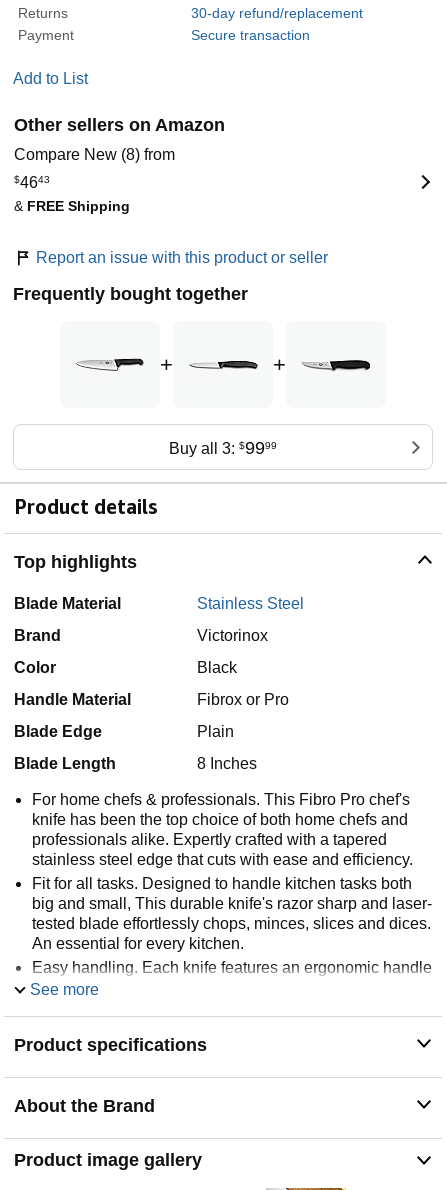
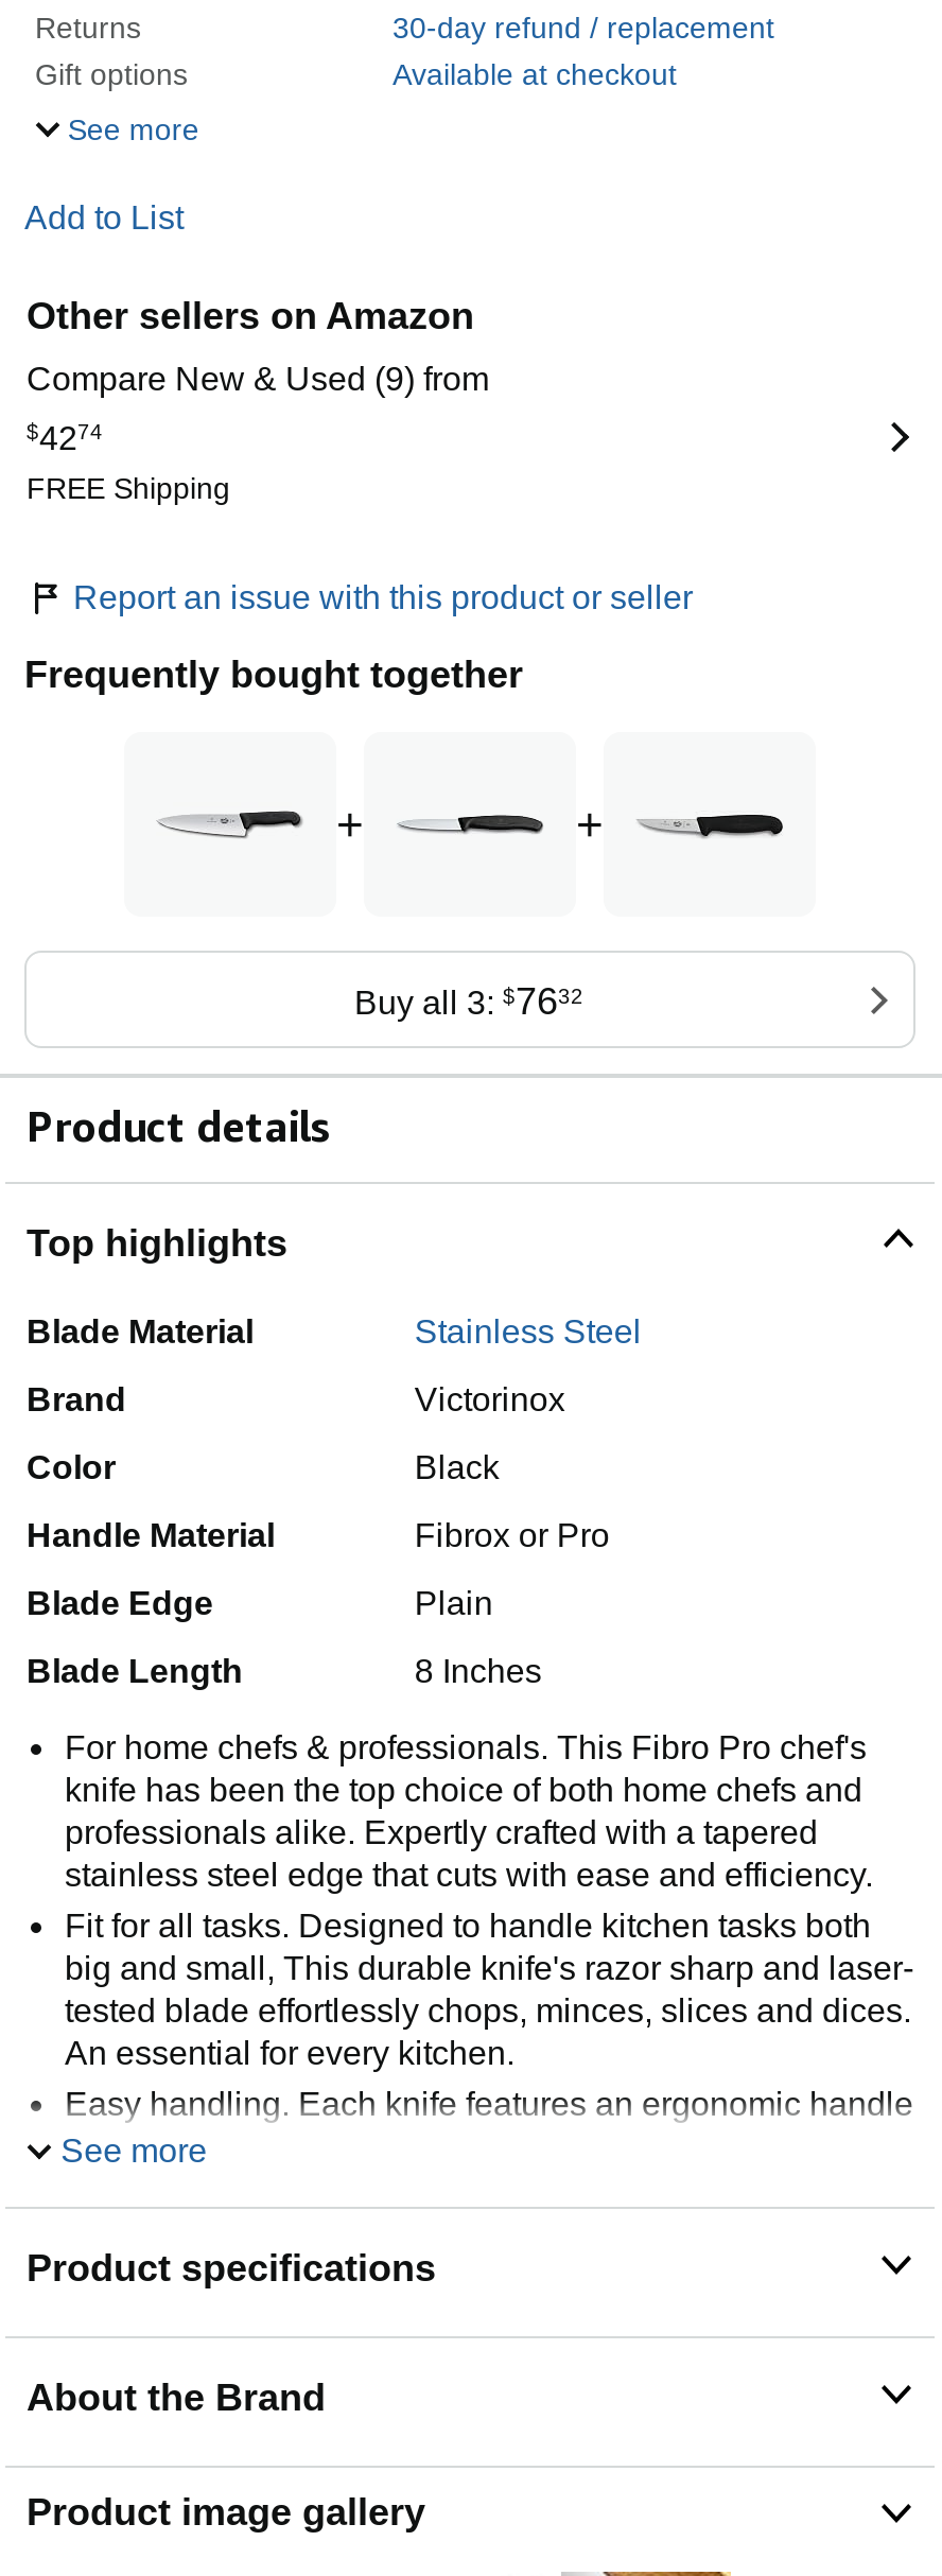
- 30-day refund/replacement
- Payment
- Secure transaction
+ 30-day refund / replacement
+ Gift options
+ Available at checkout
+ See more

- Compare New (8) from
+ Compare New & Used (9) from

- $4643
- & FREE Shipping
+ $4274
+ FREE Shipping

- Buy all 3: $9999
+ Buy all 3: $7632
